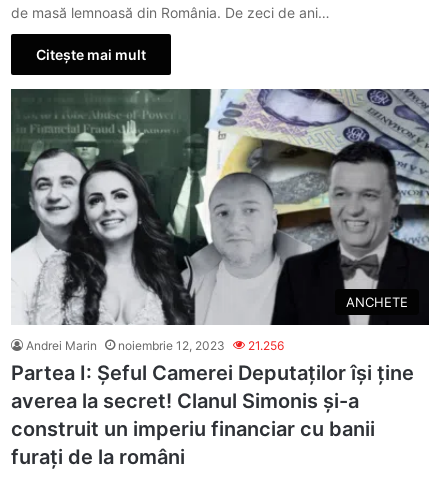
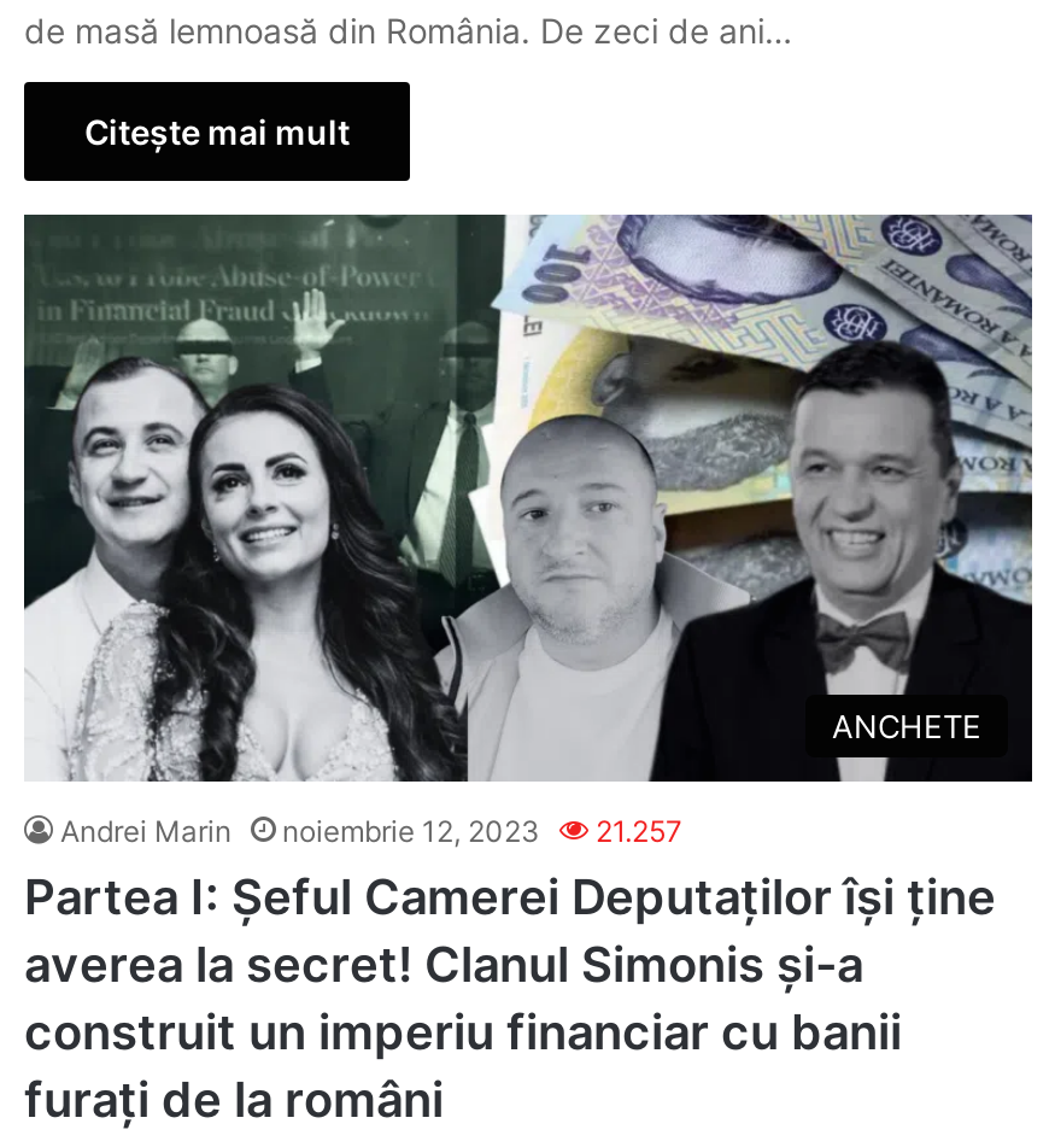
- Andrei Marin noiembrie 12, 2023 21.256
+ Andrei Marin noiembrie 12, 2023 21.257
